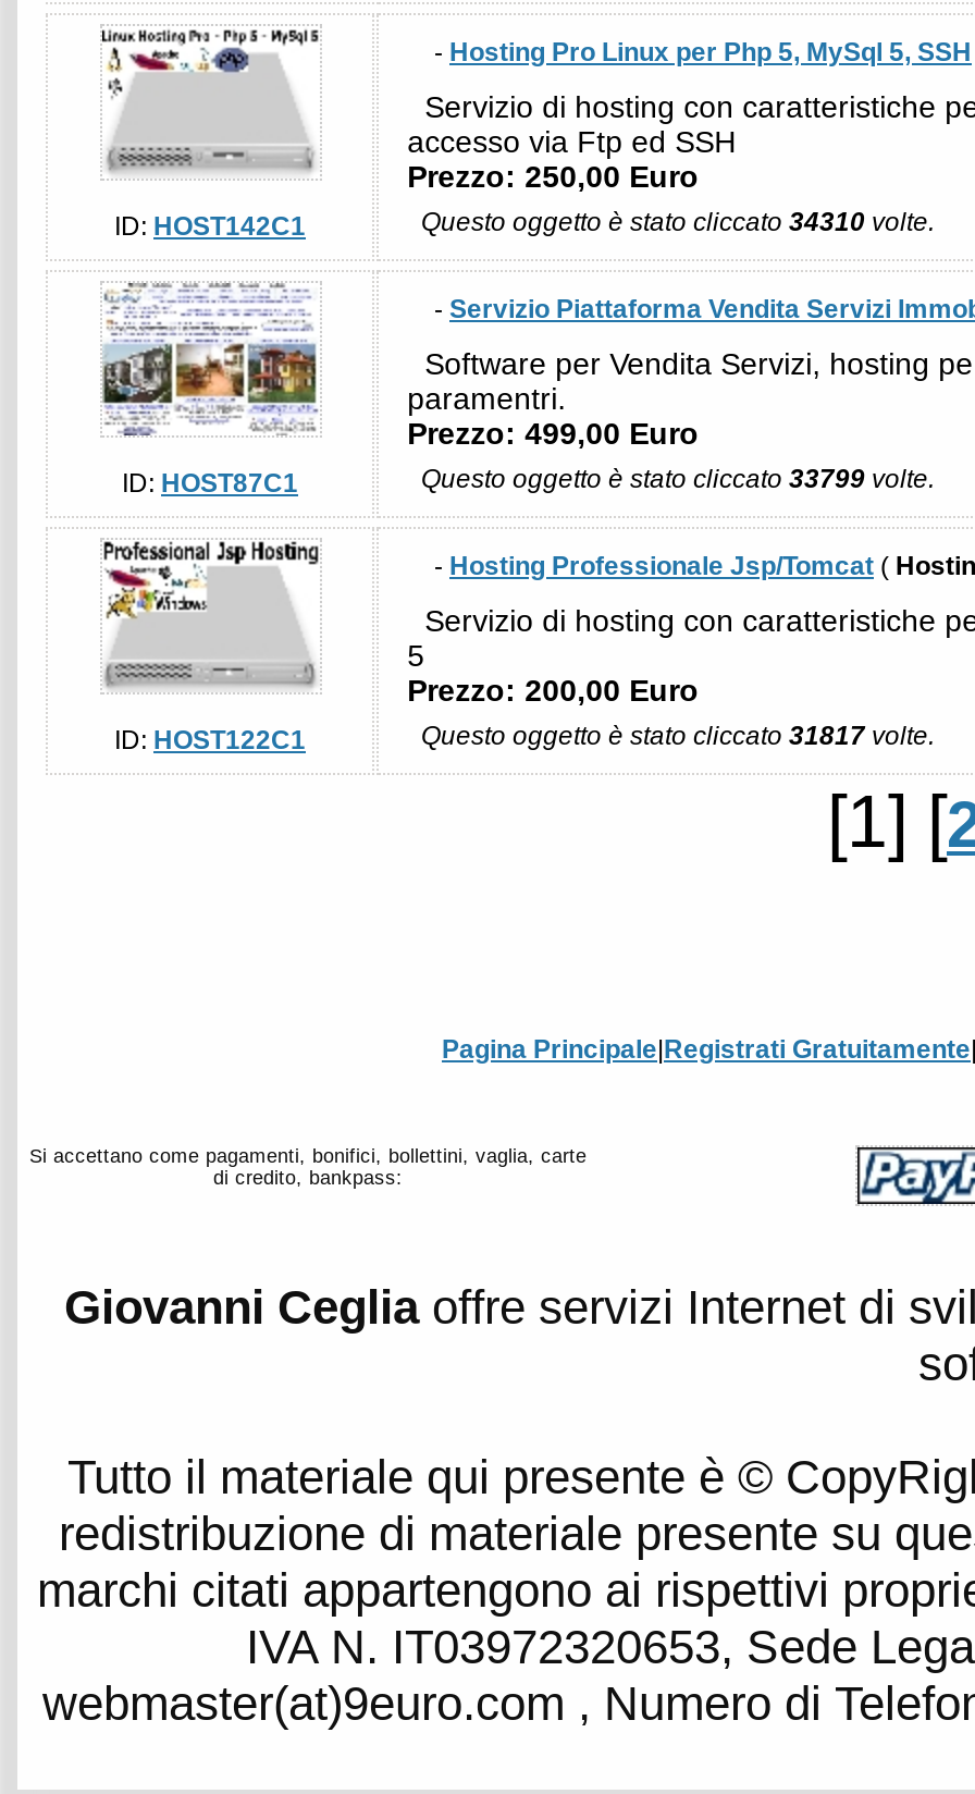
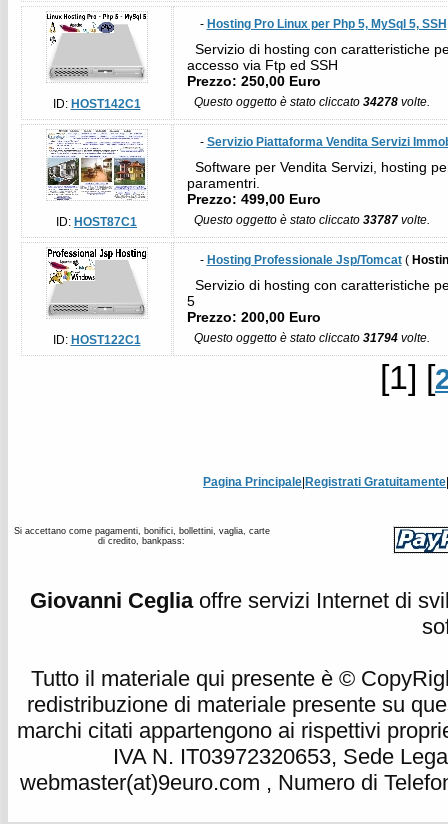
- Questo oggetto è stato cliccato 34310 volte.
+ Questo oggetto è stato cliccato 34278 volte.

- Questo oggetto è stato cliccato 33799 volte.
+ Questo oggetto è stato cliccato 33787 volte.

- Questo oggetto è stato cliccato 31817 volte.
+ Questo oggetto è stato cliccato 31794 volte.
